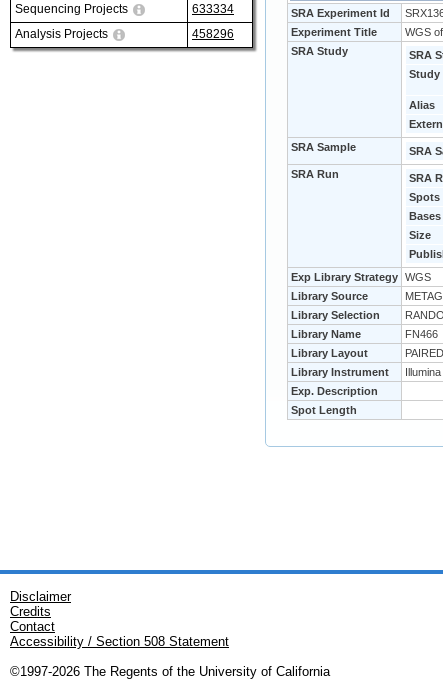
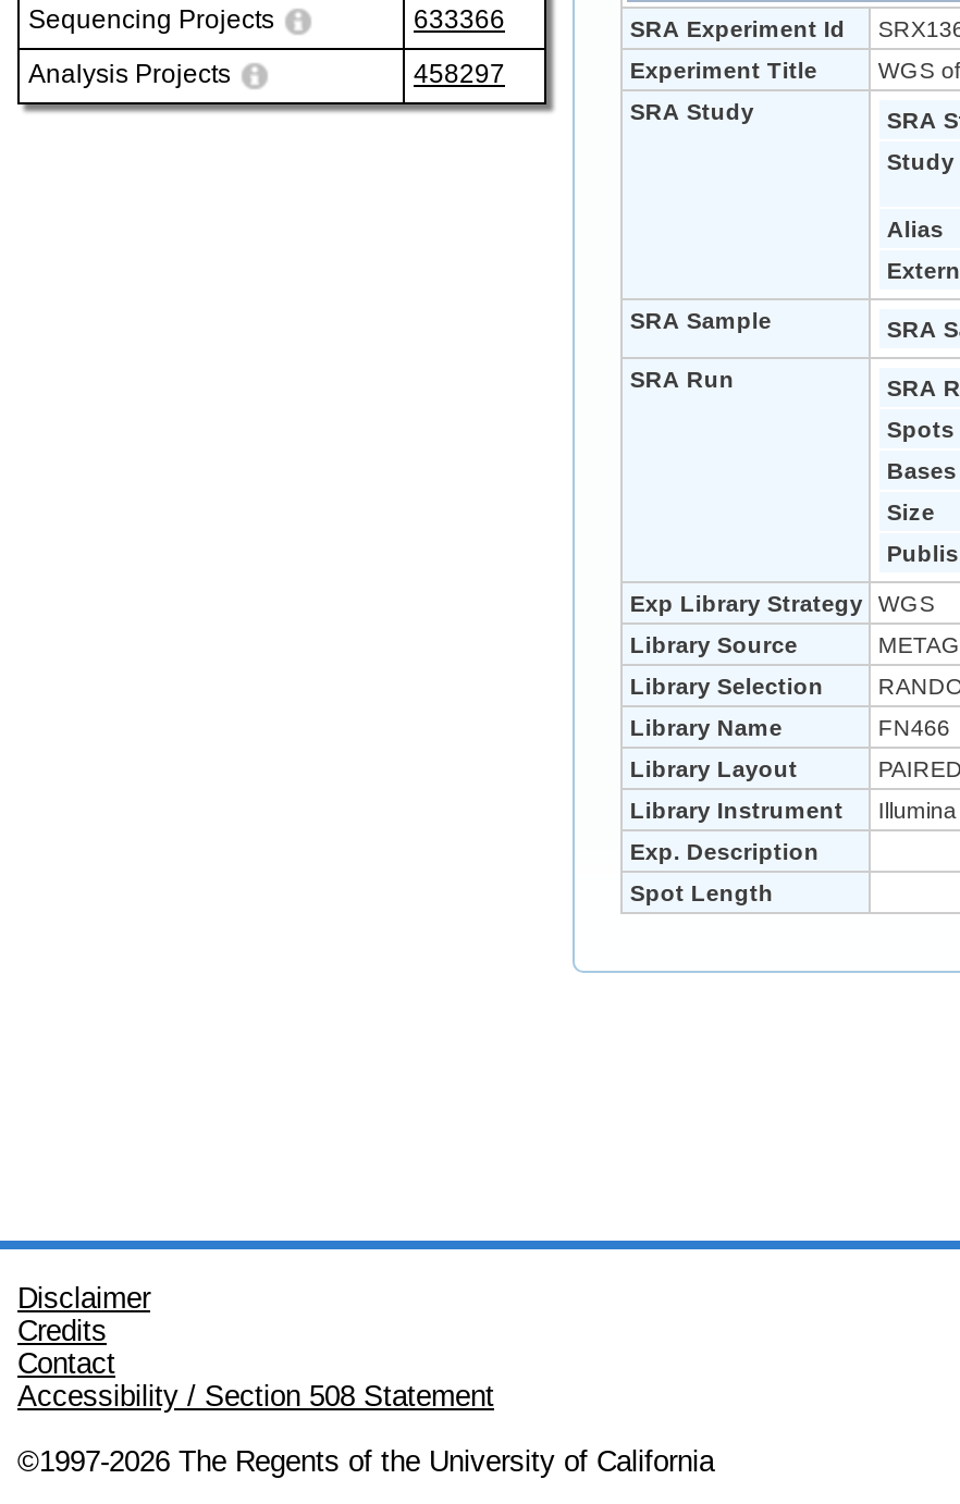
- 633334
+ 633366

- 458296
+ 458297
